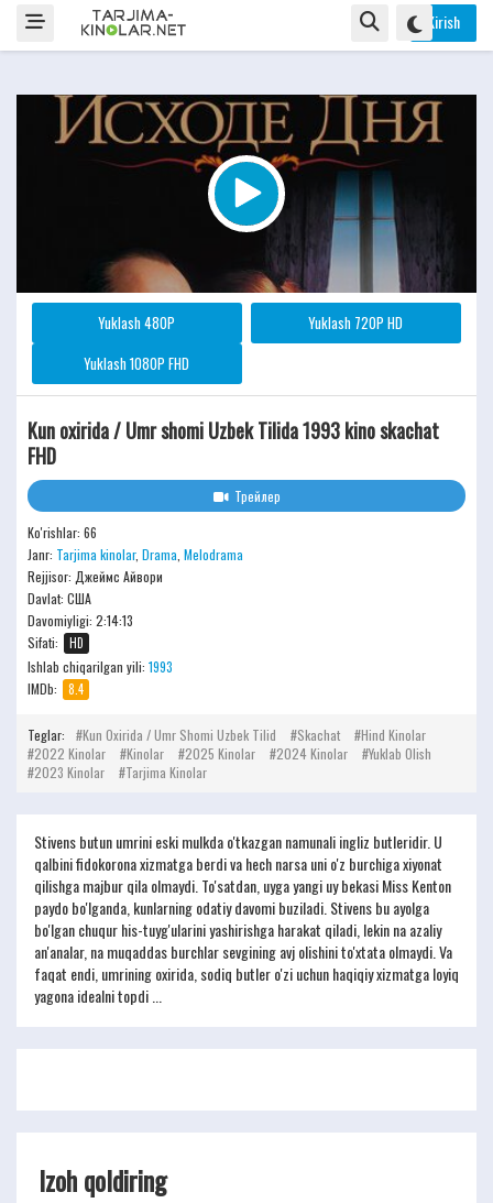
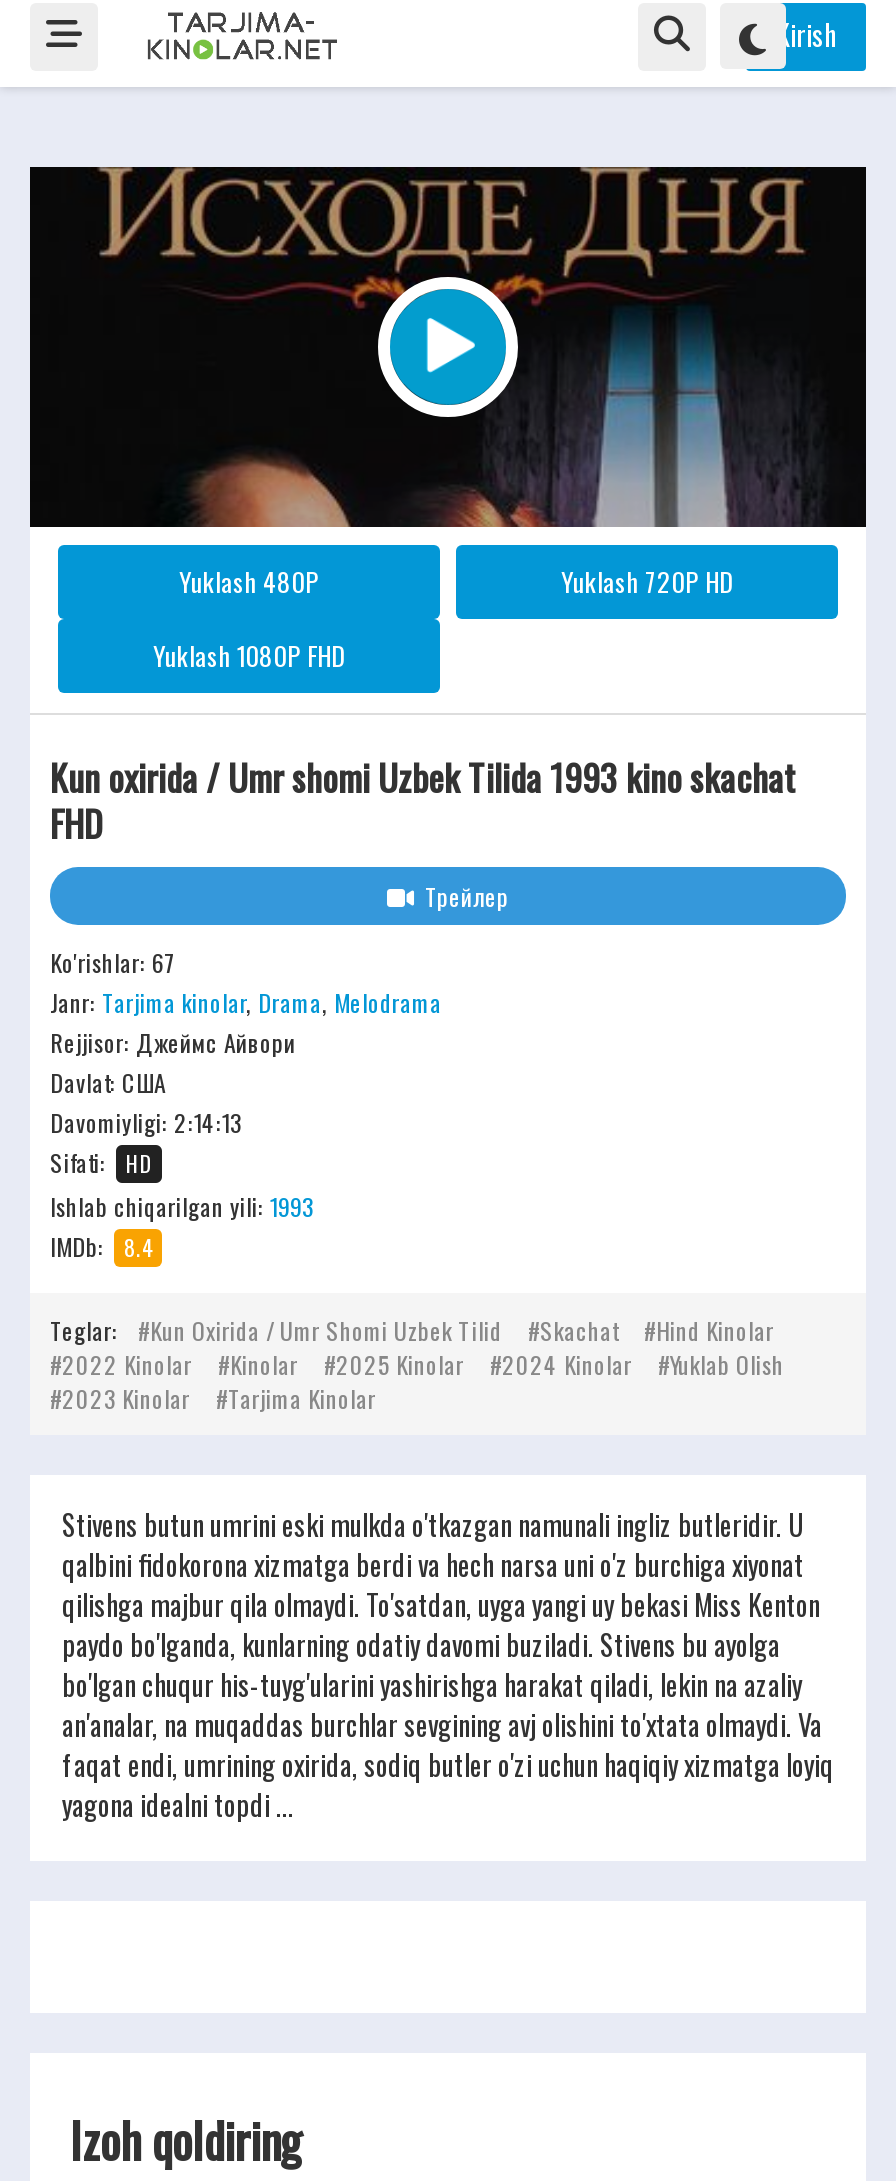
- Ko'rishlar: 66
+ Ko'rishlar: 67
